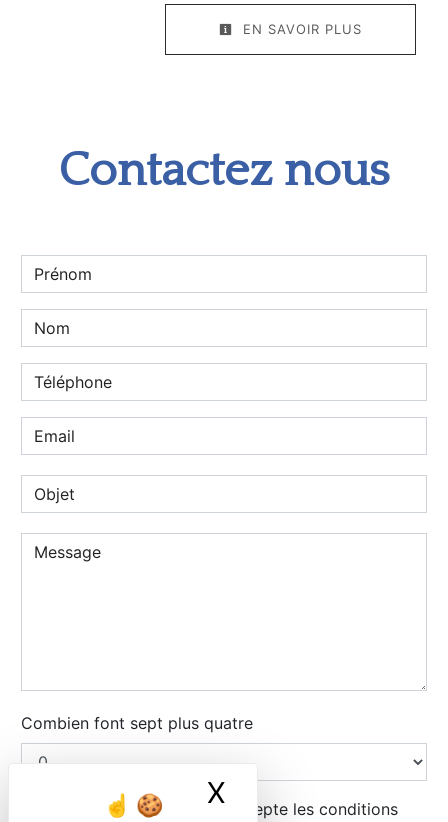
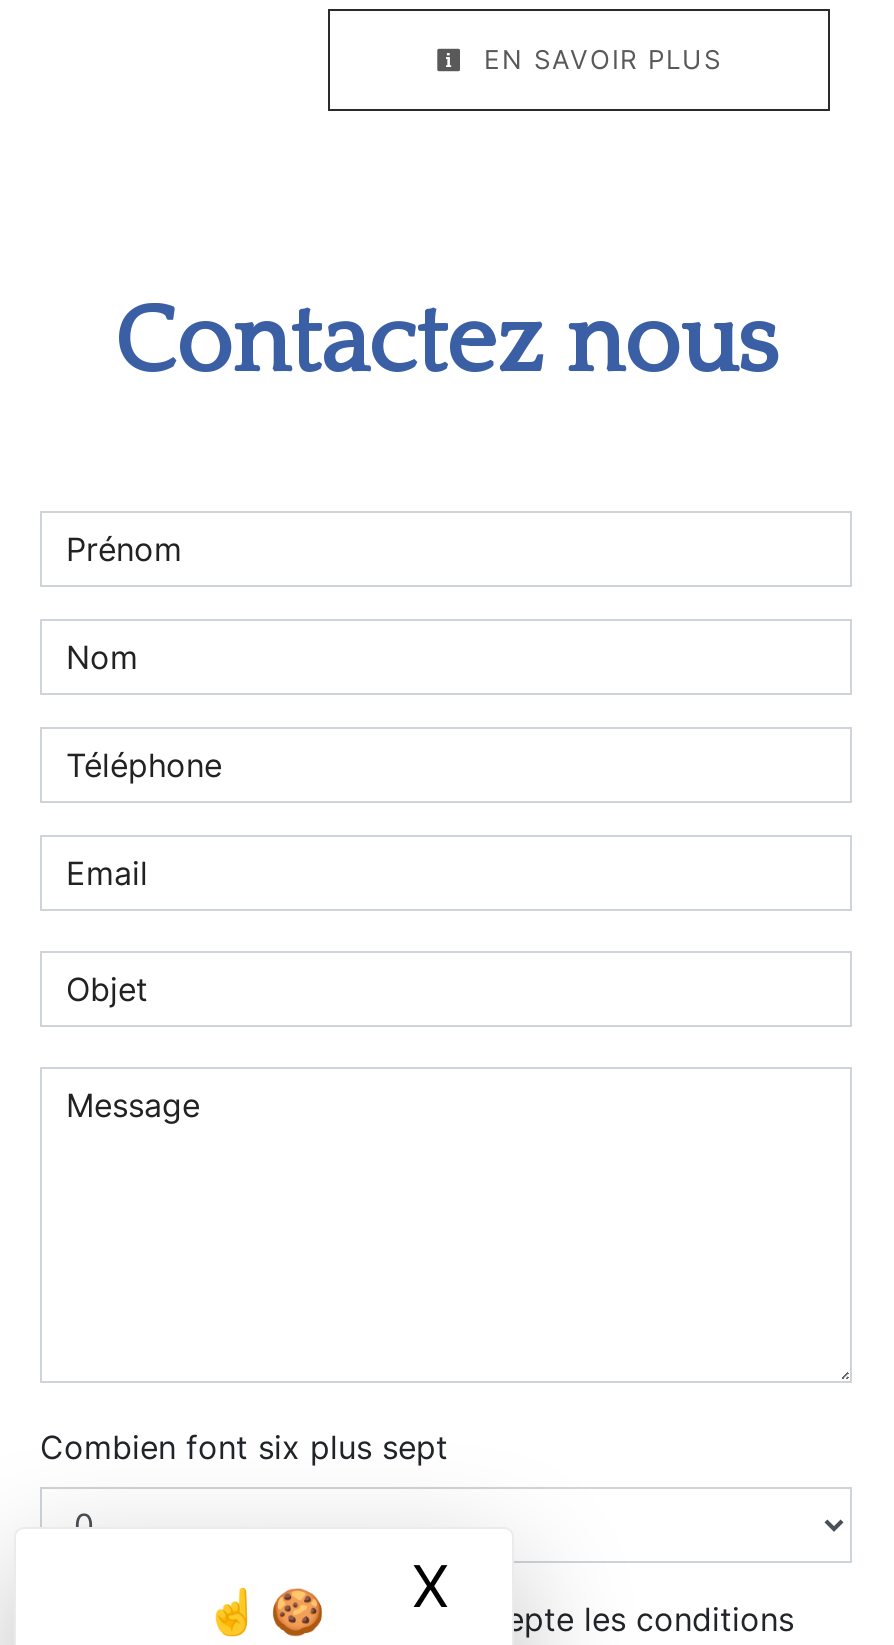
- Combien font sept plus quatre
+ Combien font six plus sept
